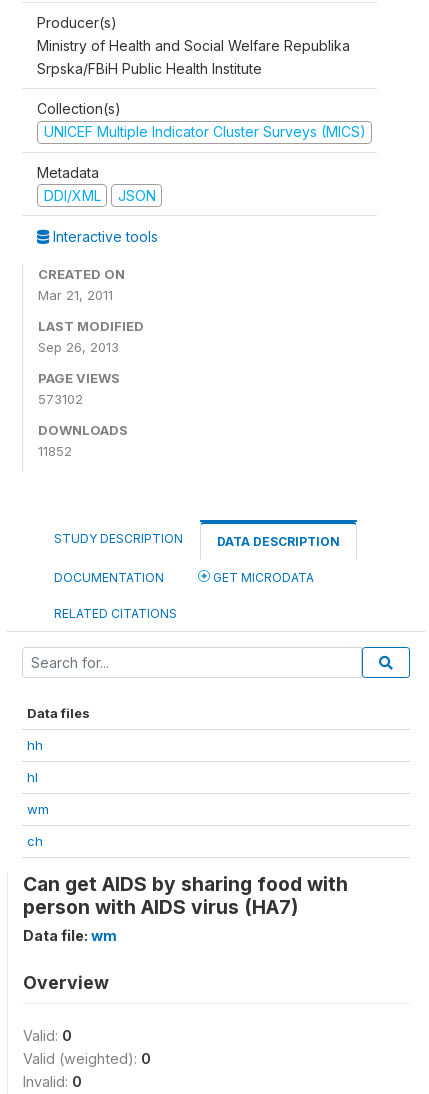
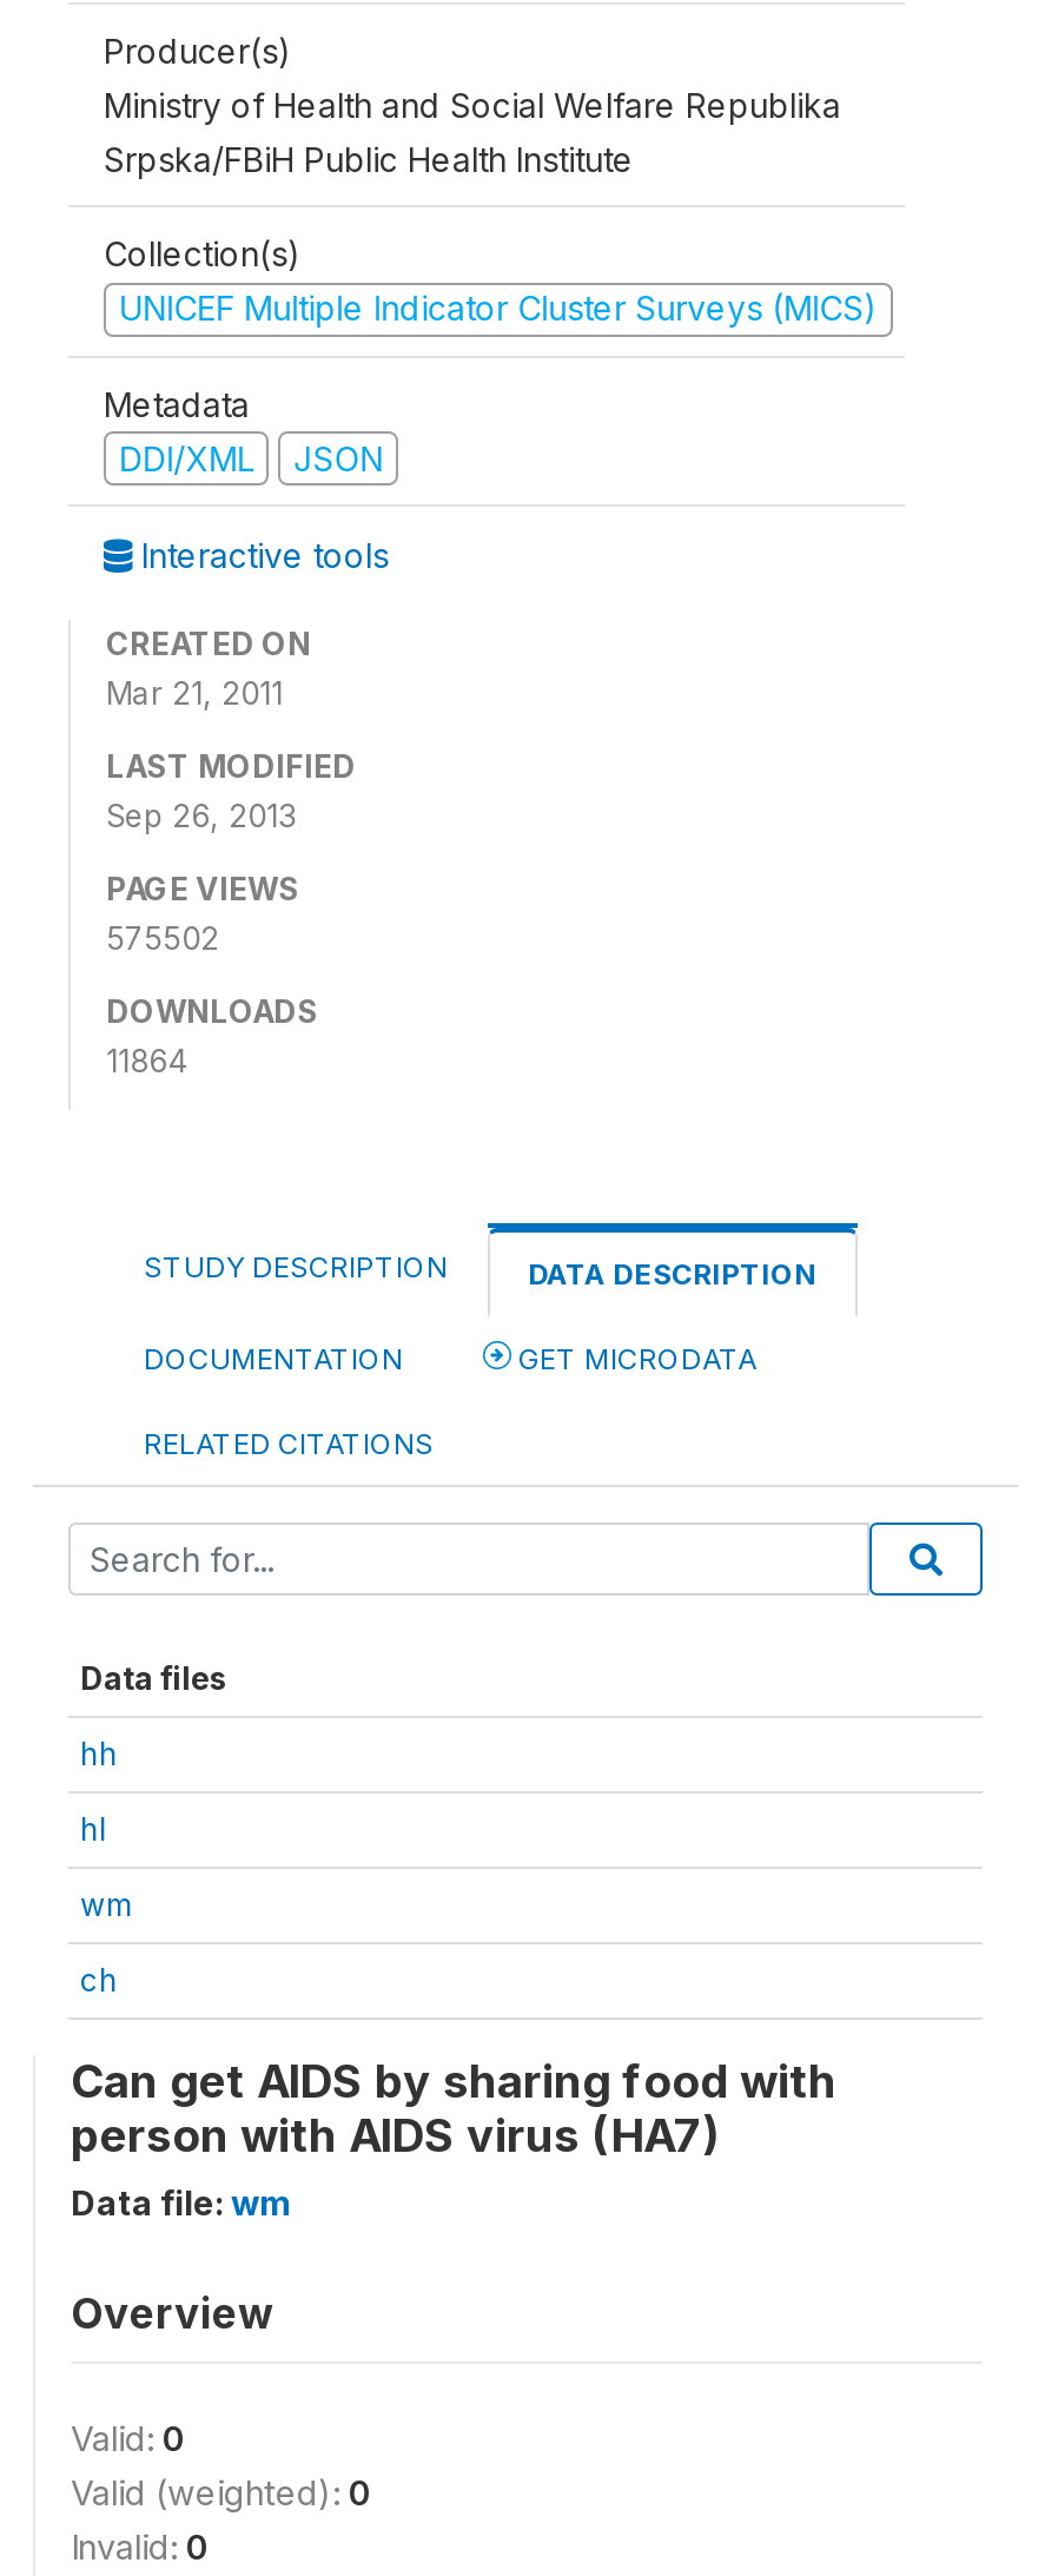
- 573102
+ 575502

- 11852
+ 11864
